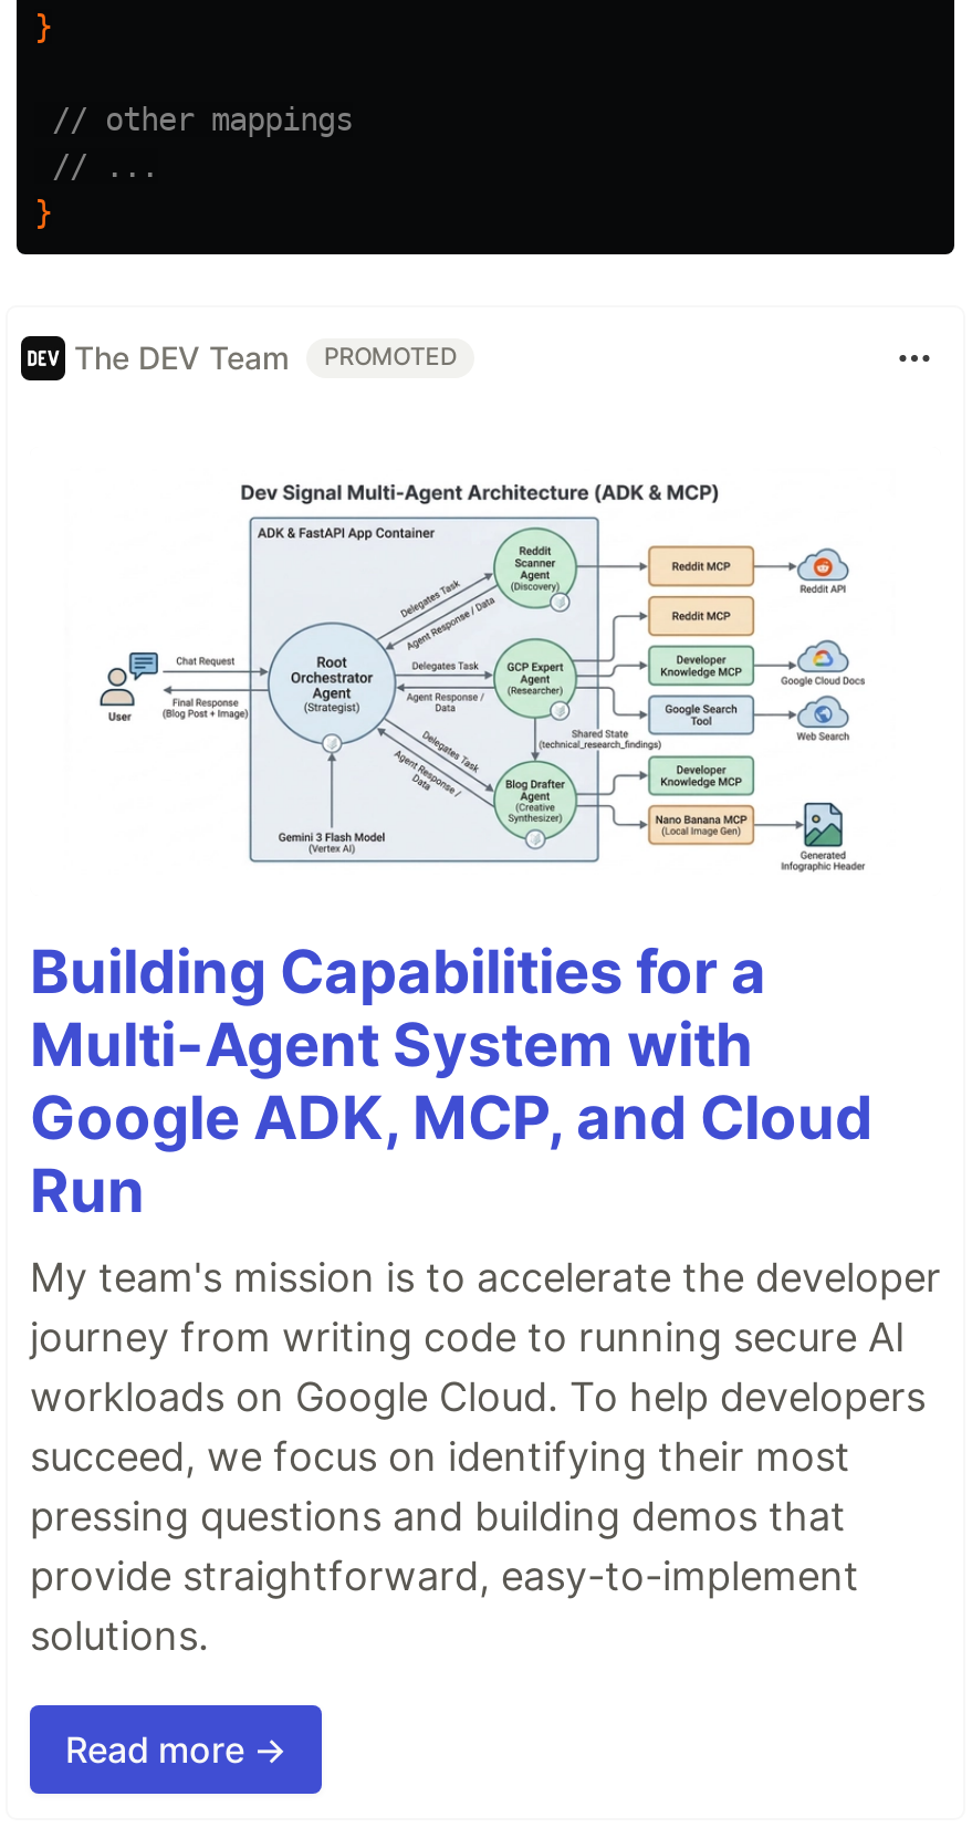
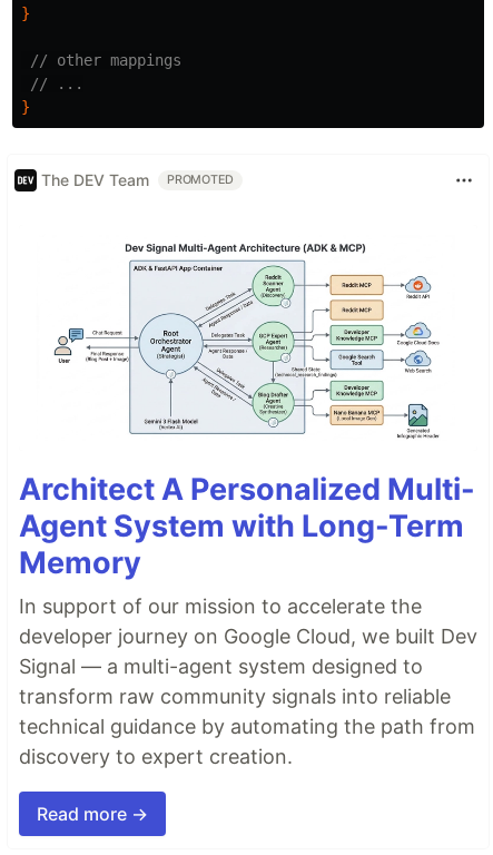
- Building Capabilities for a
- Multi-Agent System with
- Google ADK, MCP, and Cloud
- Run
- My team's mission is to accelerate the developer
- journey from writing code to running secure AI
- workloads on Google Cloud. To help developers
- succeed, we focus on identifying their most
- pressing questions and building demos that
- provide straightforward, easy-to-implement
- solutions.
+ Architect A Personalized Multi-
+ Agent System with Long-Term
+ Memory
+ In support of our mission to accelerate the
+ developer journey on Google Cloud, we built Dev
+ Signal — a multi-agent system designed to
+ transform raw community signals into reliable
+ technical guidance by automating the path from
+ discovery to expert creation.
